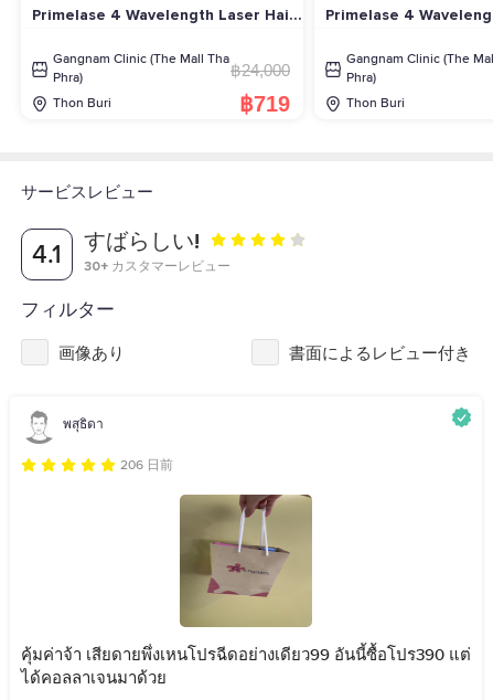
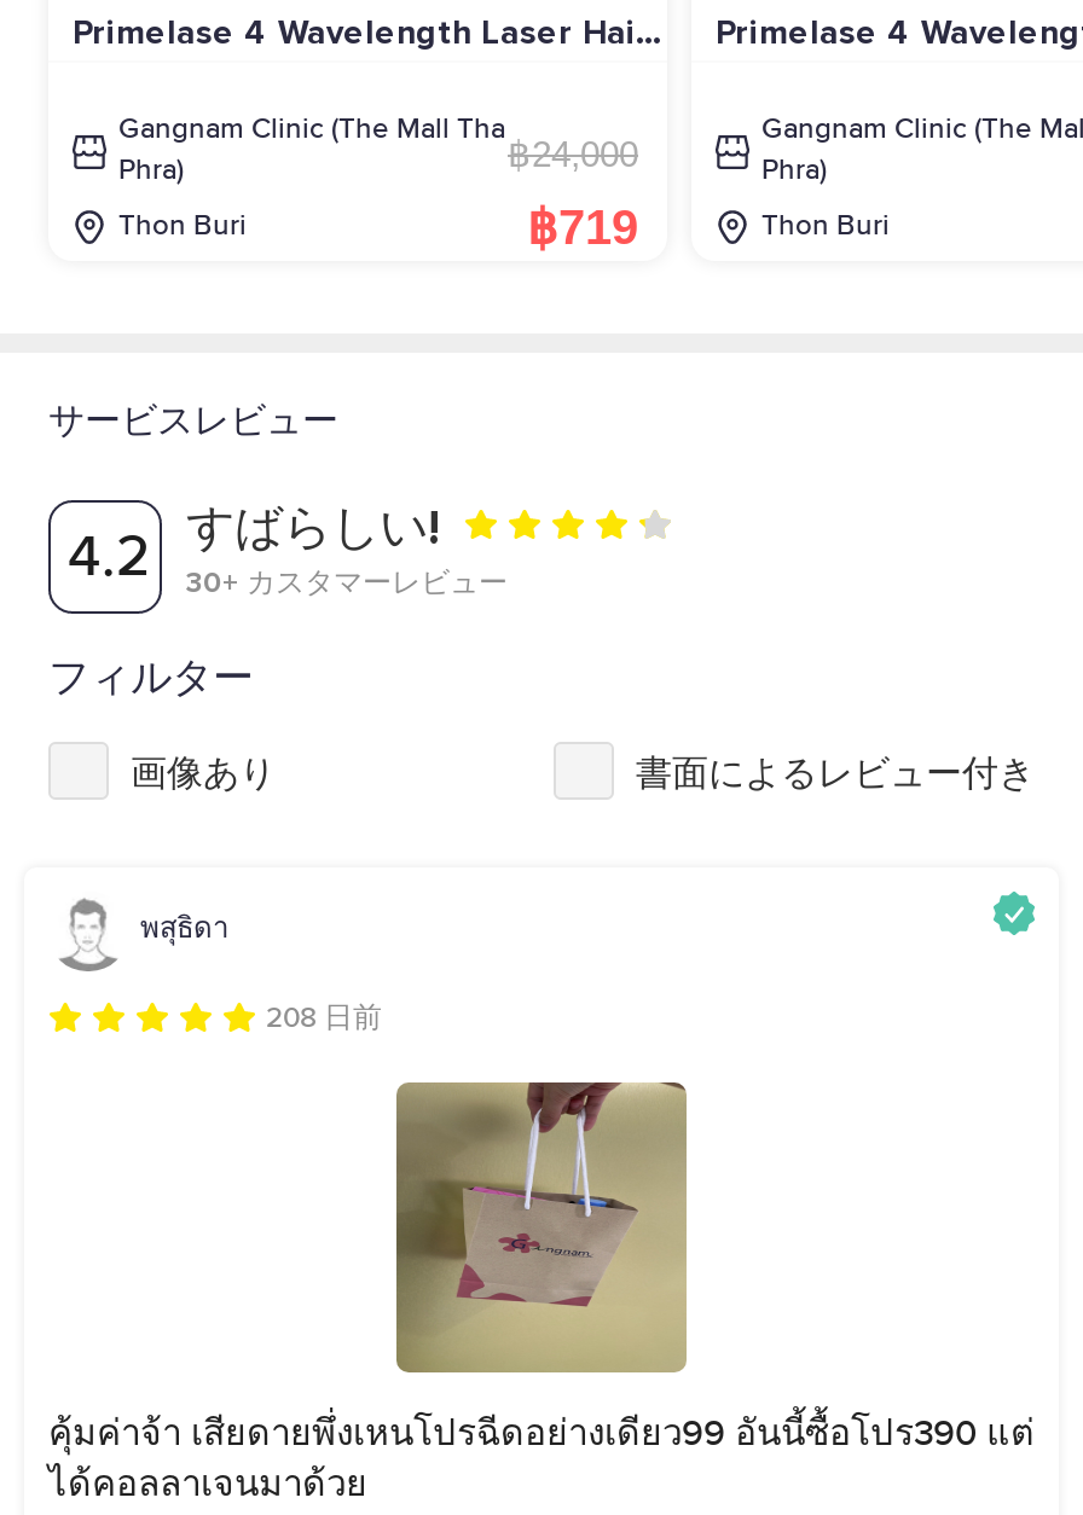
- 4.1 すばらしい! 30+ カスタマーレビュー
+ 4.2 すばらしい! 30+ カスタマーレビュー

- 206 日前
+ 208 日前
